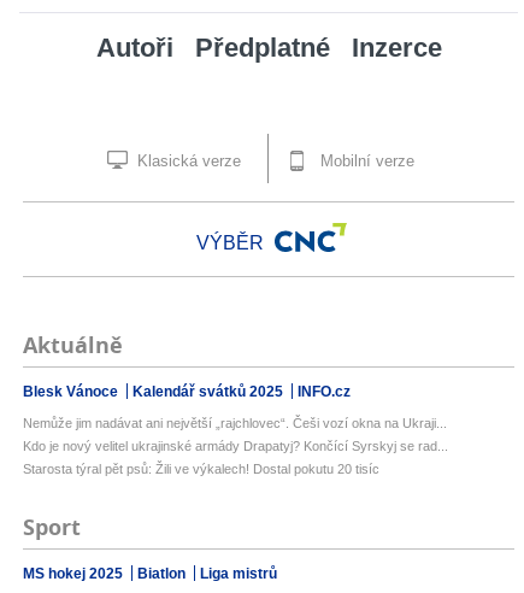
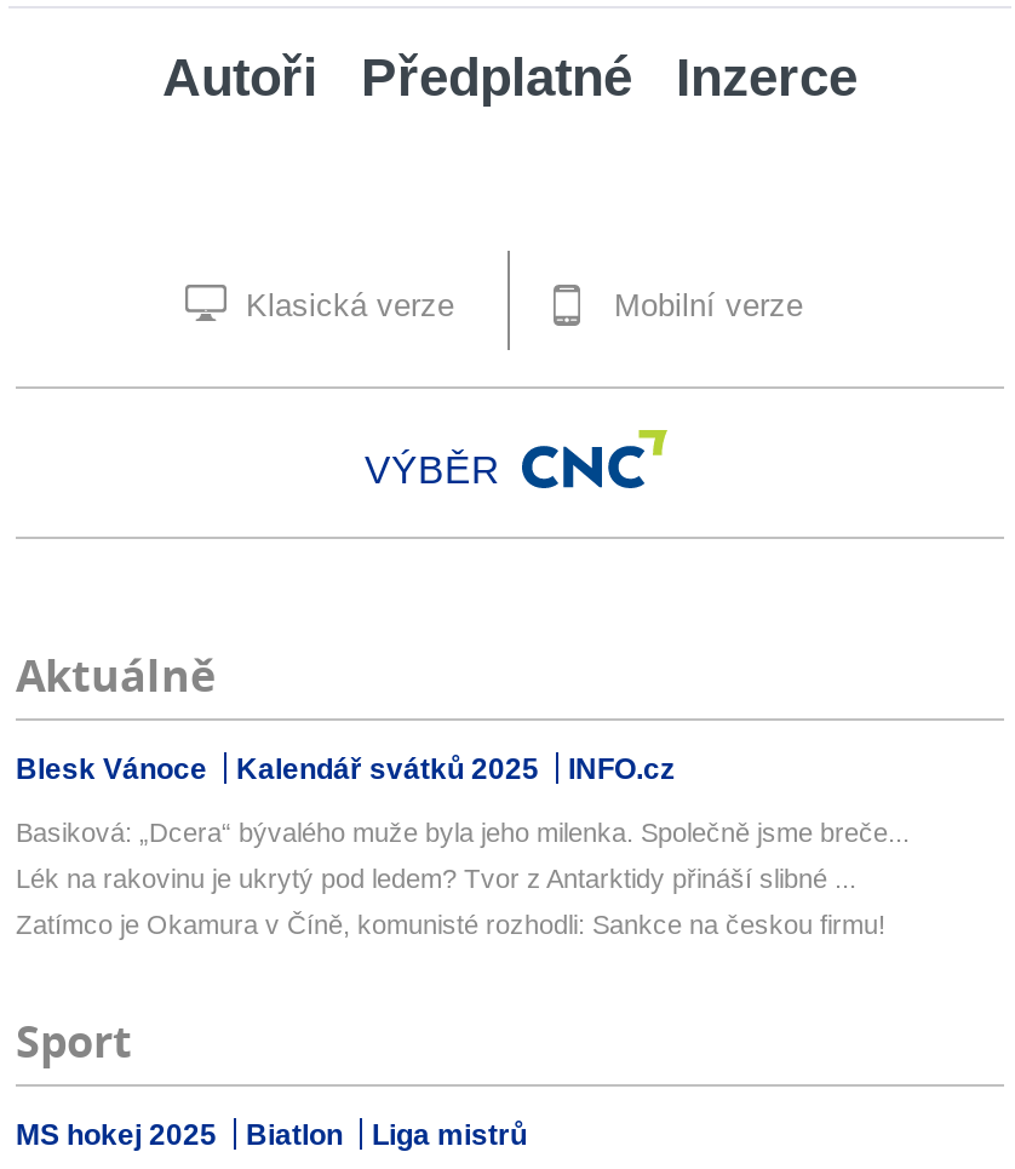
- Nemůže jim nadávat ani největší „rajchlovec“. Češi vozí okna na Ukraji...
+ Basiková: „Dcera“ bývalého muže byla jeho milenka. Společně jsme breče...

- Kdo je nový velitel ukrajinské armády Drapatyj? Končící Syrskyj se rad...
+ Lék na rakovinu je ukrytý pod ledem? Tvor z Antarktidy přináší slibné ...

- Starosta týral pět psů: Žili ve výkalech! Dostal pokutu 20 tisíc
+ Zatímco je Okamura v Číně, komunisté rozhodli: Sankce na českou firmu!
